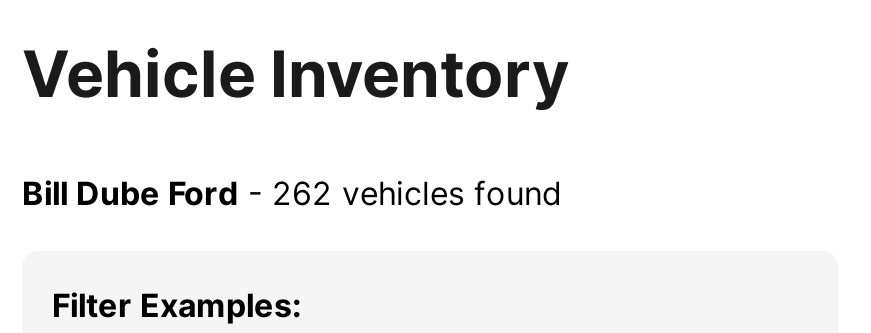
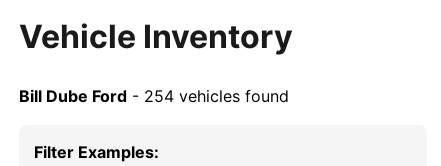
- Bill Dube Ford - 262 vehicles found
+ Bill Dube Ford - 254 vehicles found
